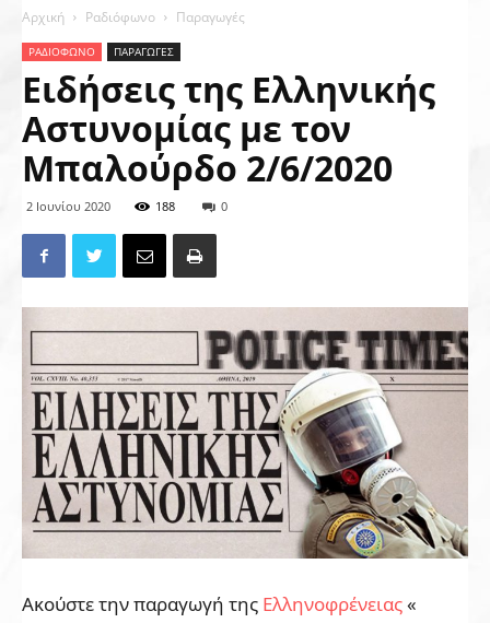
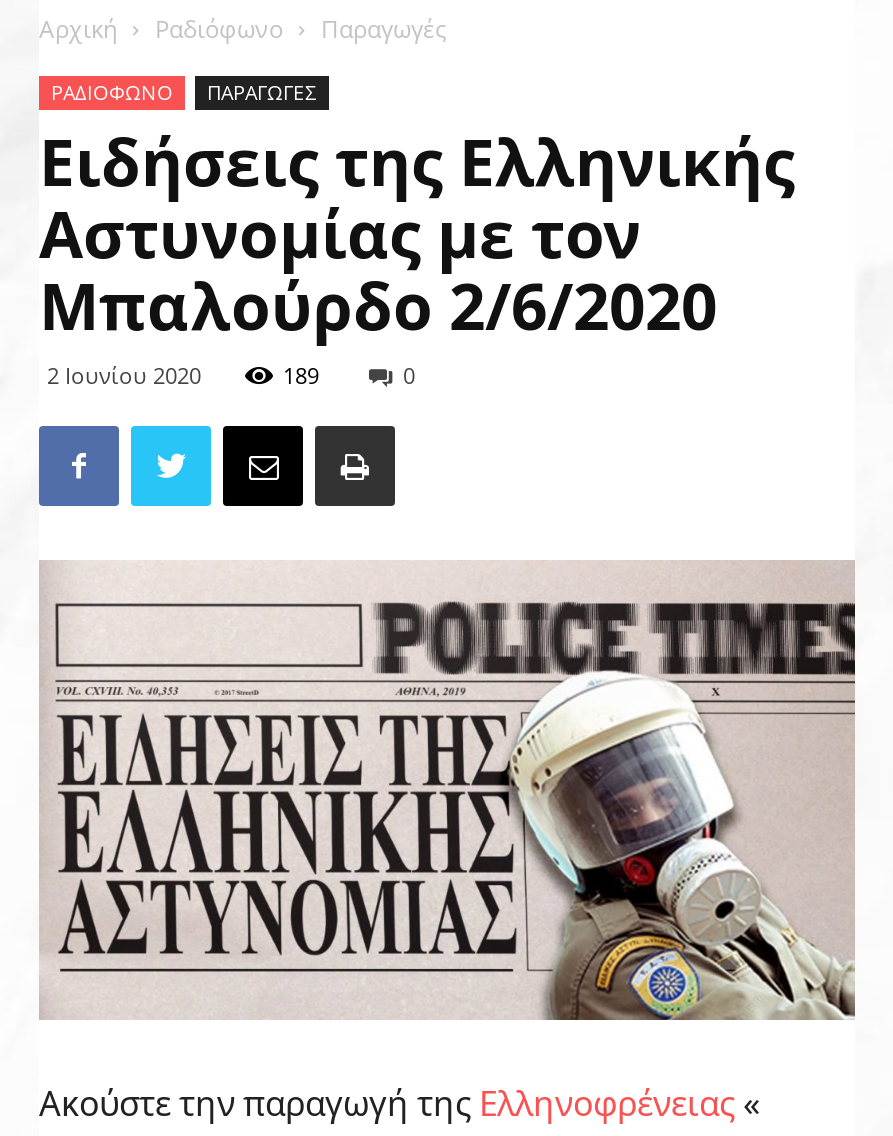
- 188
+ 189
